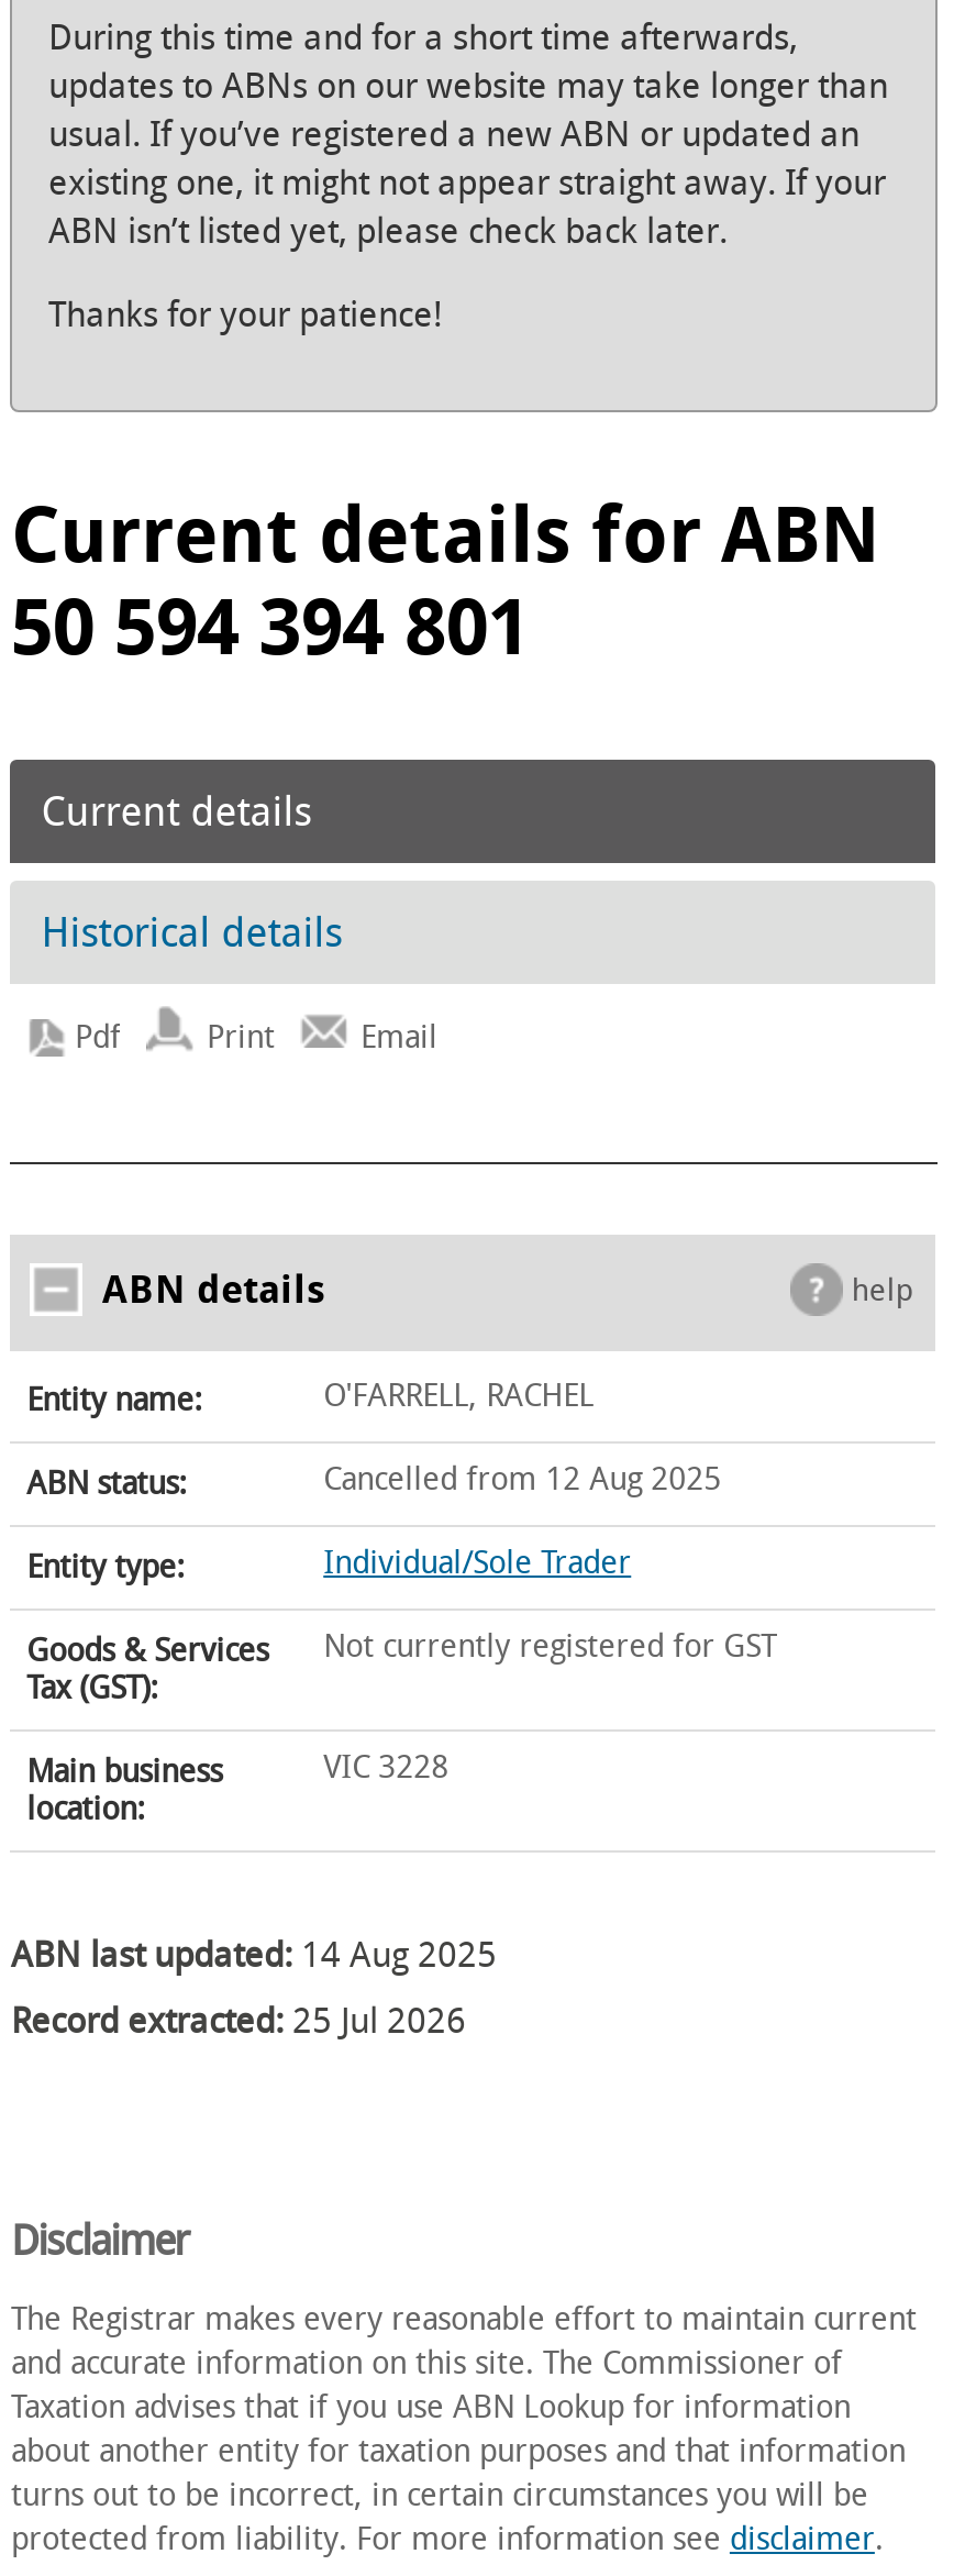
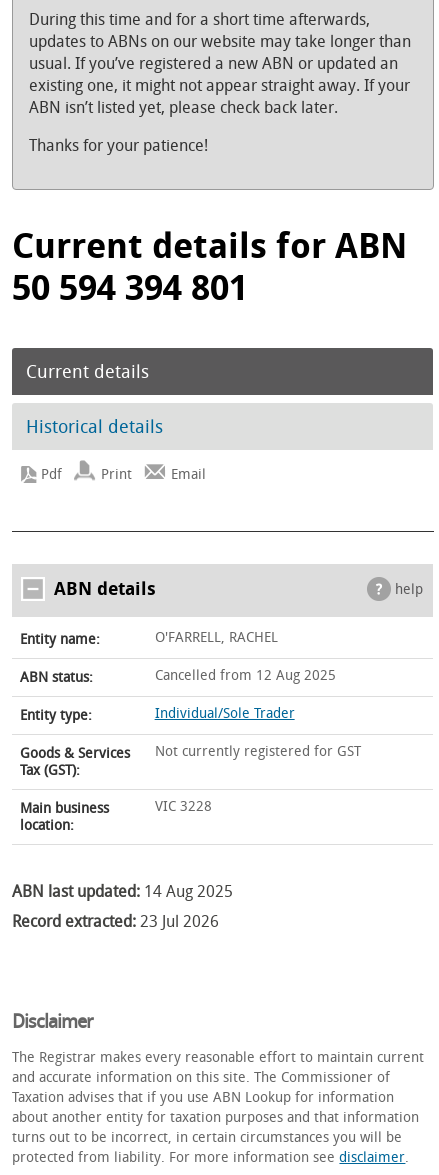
- Record extracted: 25 Jul 2026
+ Record extracted: 23 Jul 2026
